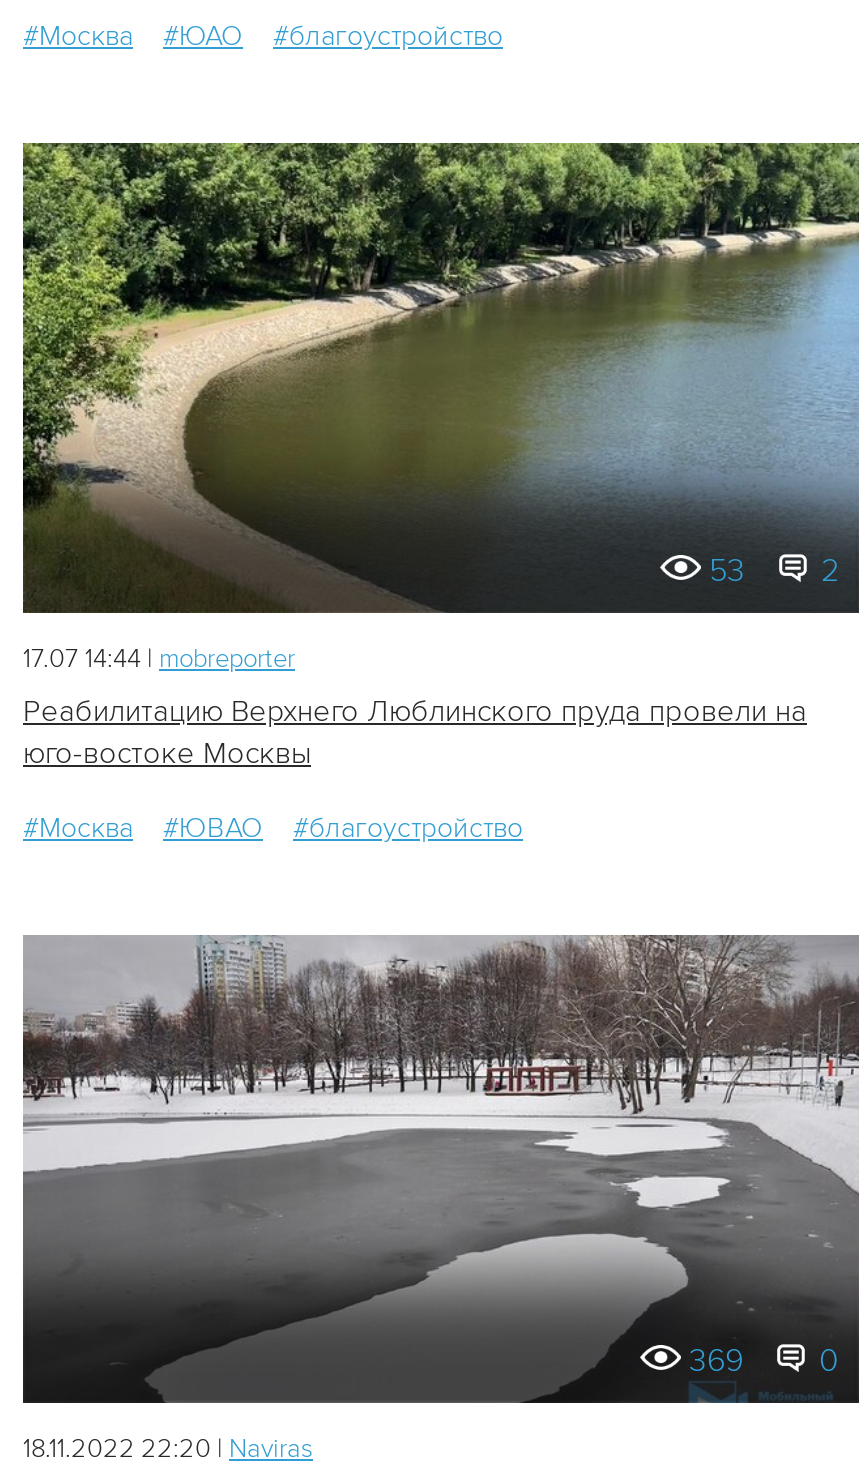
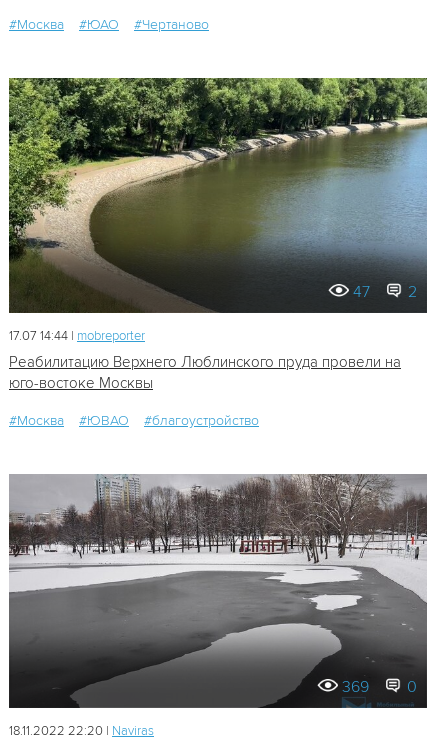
- #благоустройство
+ #Чертаново

- 53 2
+ 47 2
